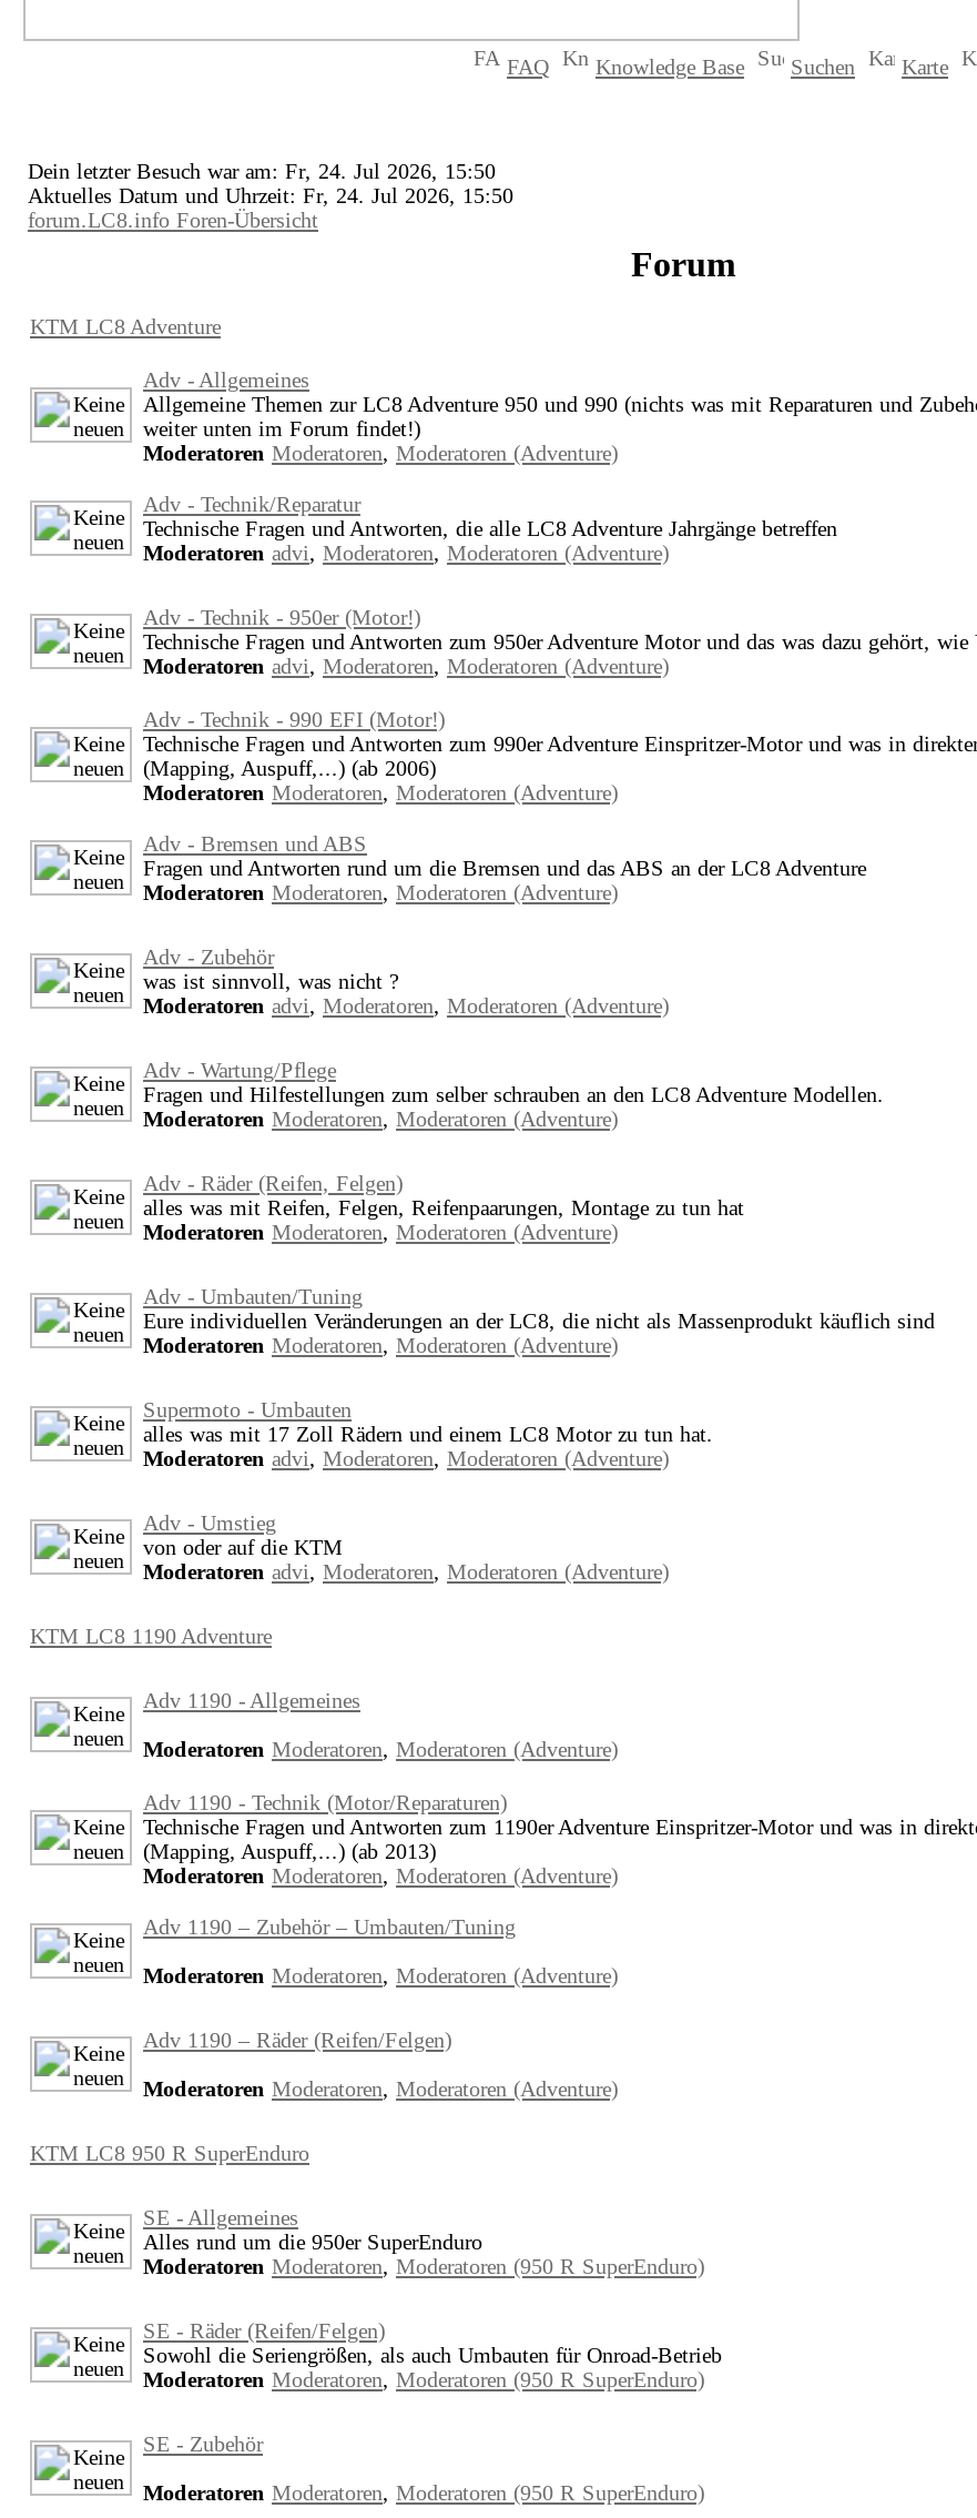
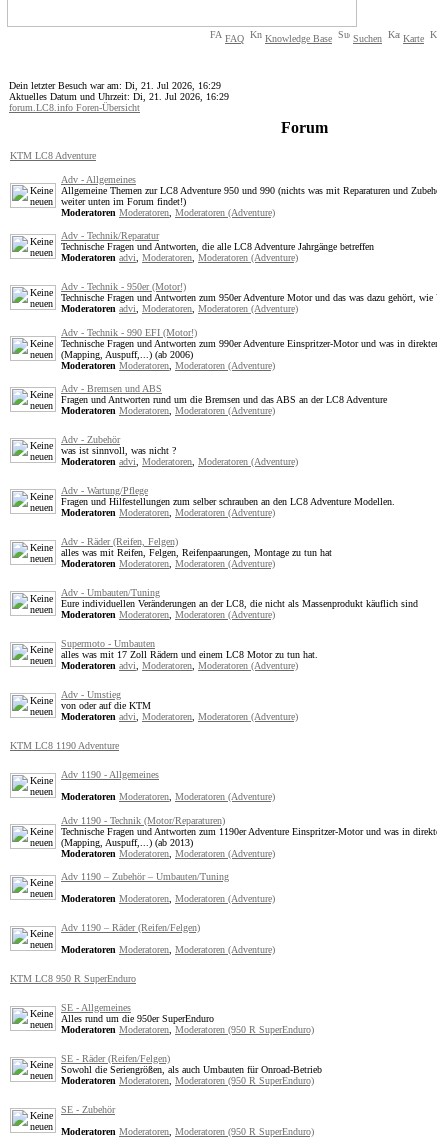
- Dein letzter Besuch war am: Fr, 24. Jul 2026, 15:50
+ Dein letzter Besuch war am: Di, 21. Jul 2026, 16:29

- Aktuelles Datum und Uhrzeit: Fr, 24. Jul 2026, 15:50
+ Aktuelles Datum und Uhrzeit: Di, 21. Jul 2026, 16:29
